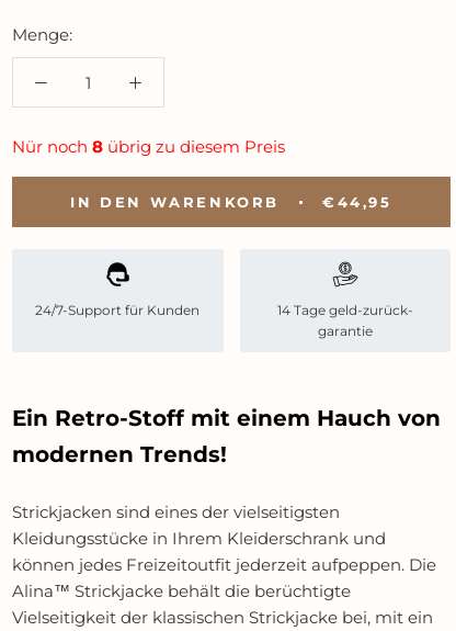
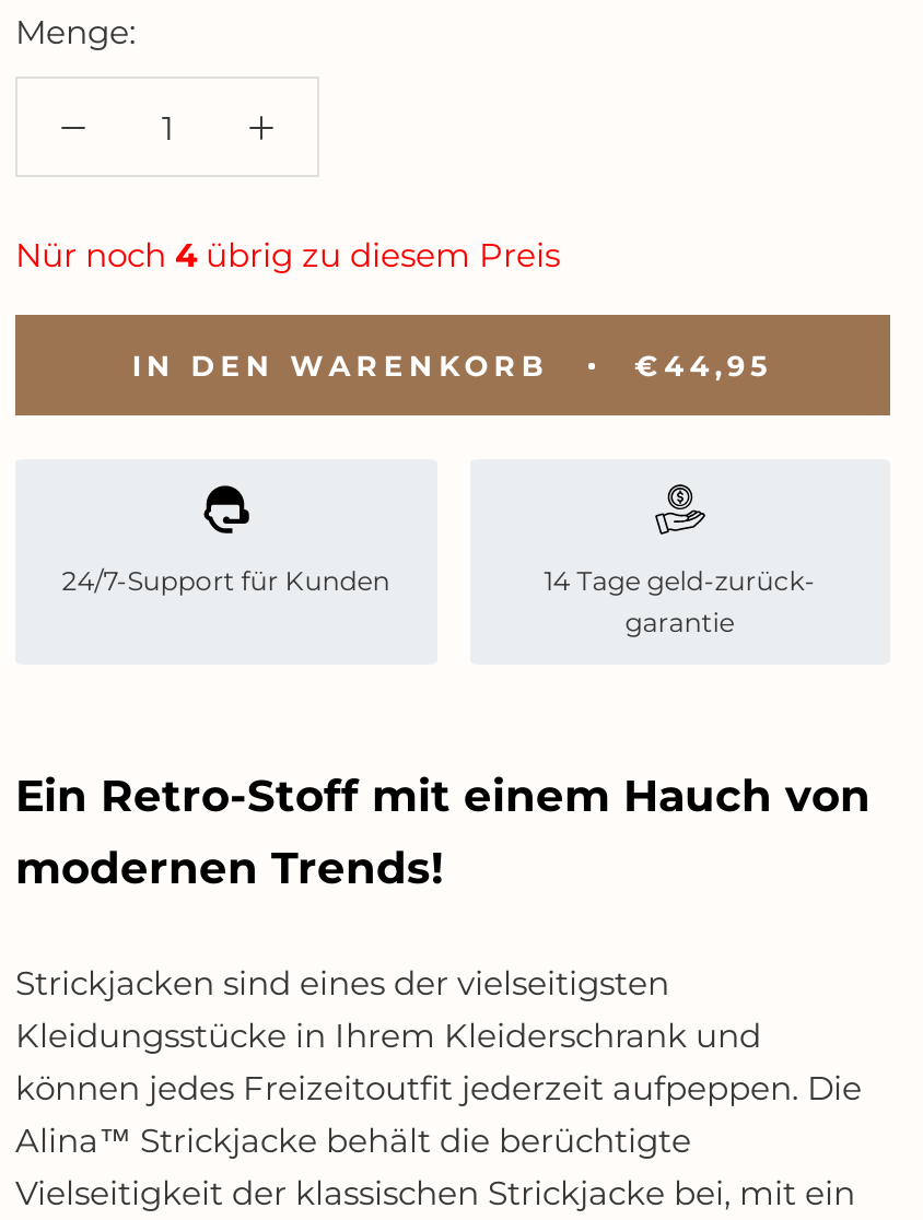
- Nür noch 8 übrig zu diesem Preis
+ Nür noch 4 übrig zu diesem Preis
